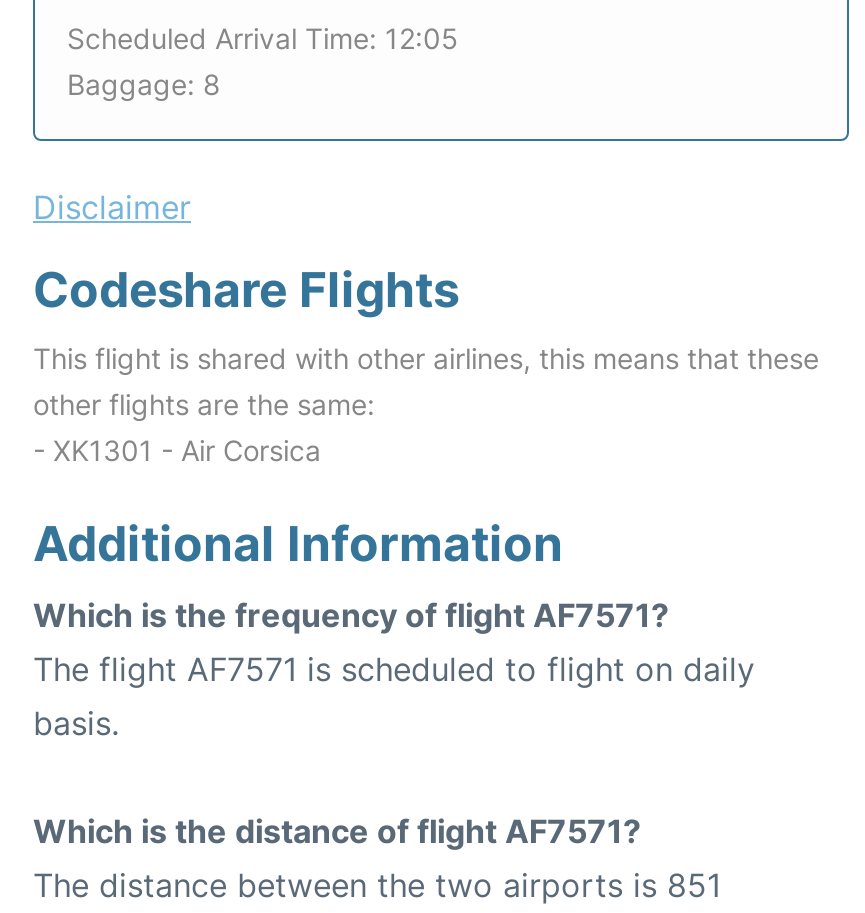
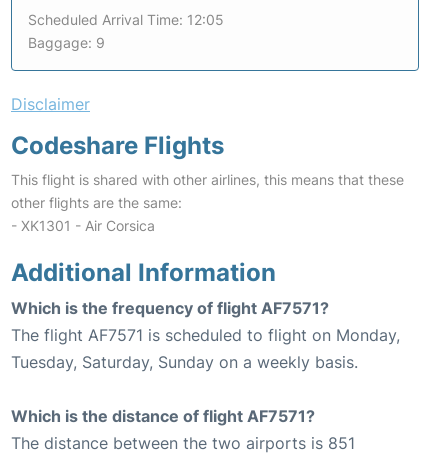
- Baggage: 8
+ Baggage: 9

- The flight AF7571 is scheduled to flight on daily
- basis.
+ The flight AF7571 is scheduled to flight on Monday,
+ Tuesday, Saturday, Sunday on a weekly basis.
